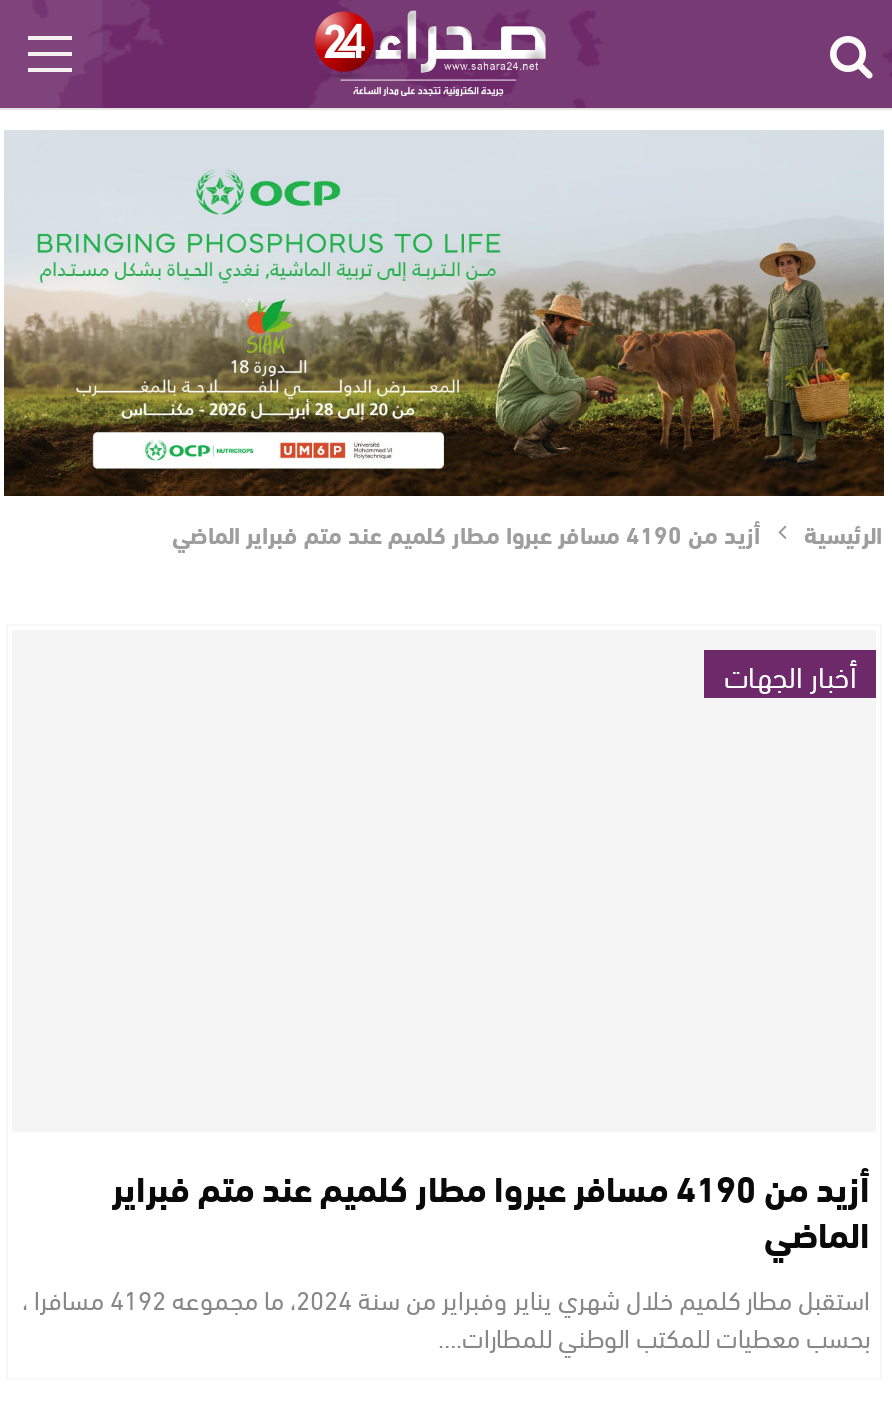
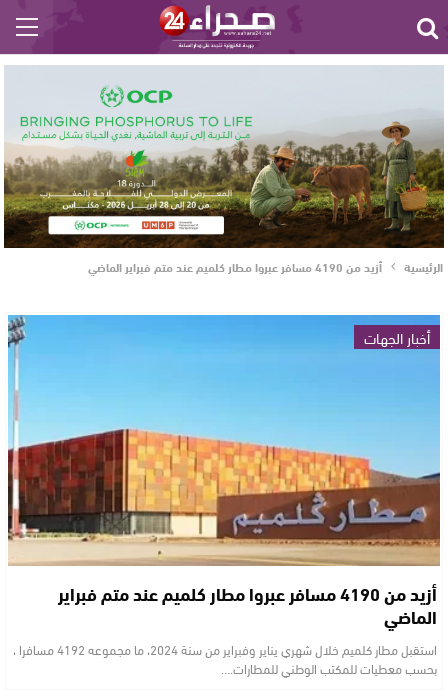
+ [image]
